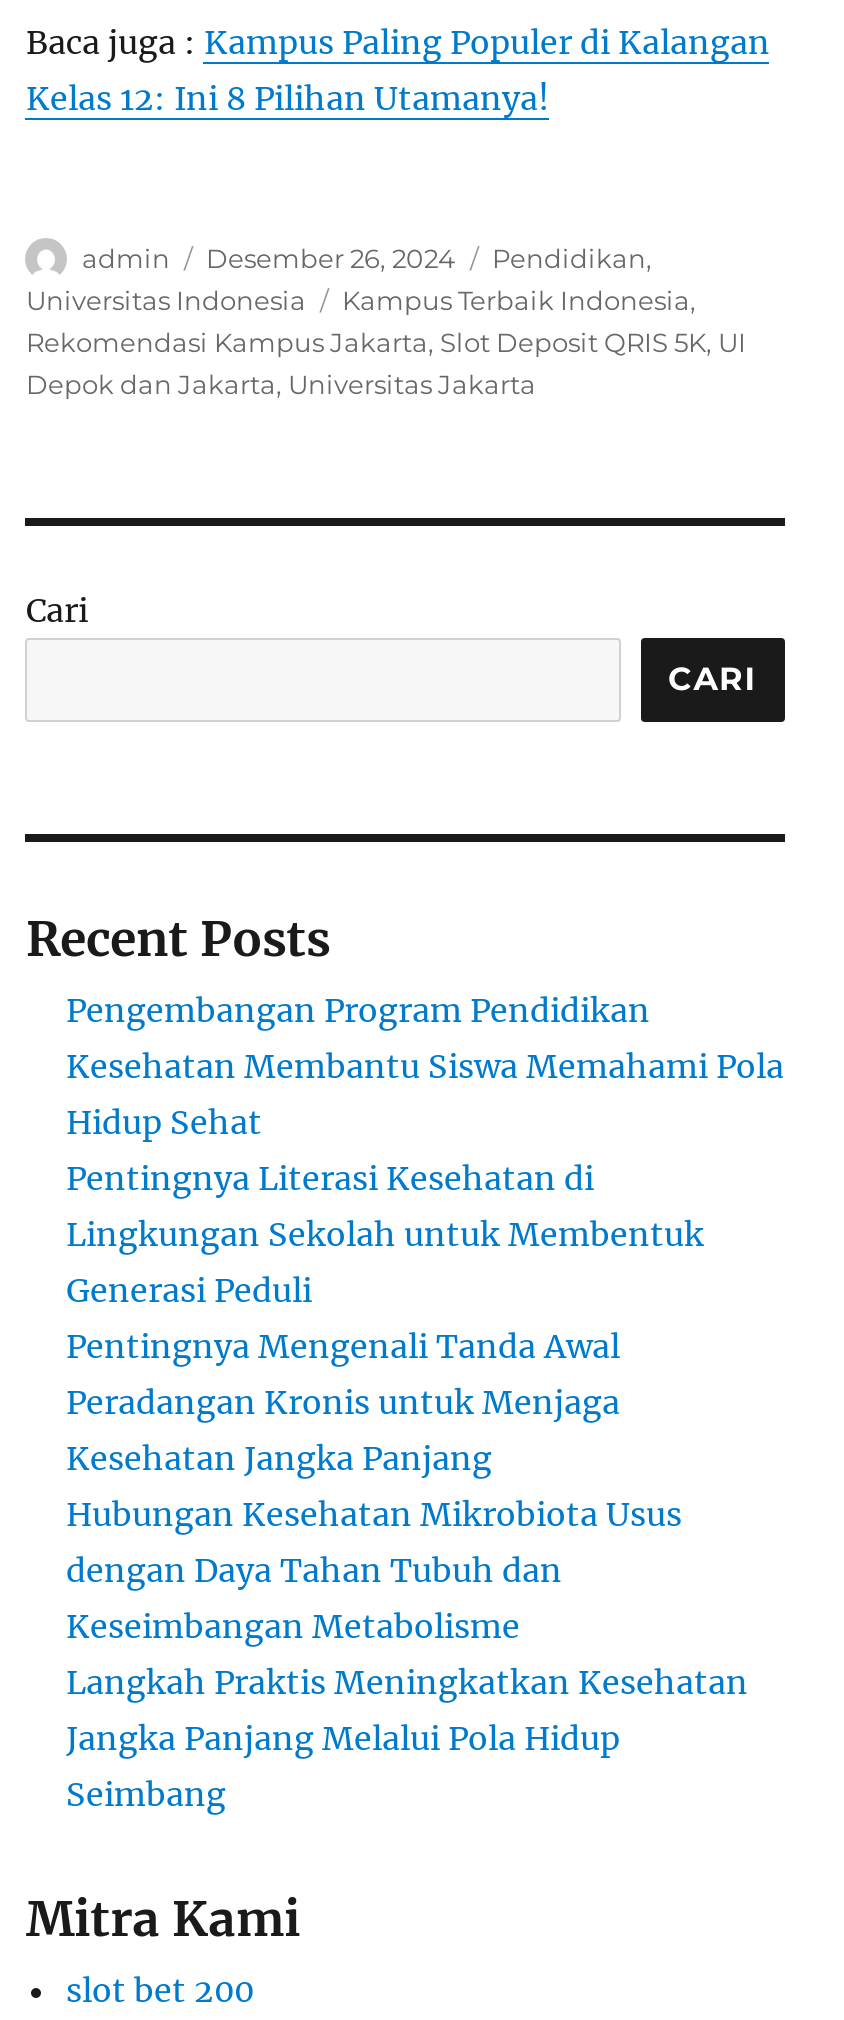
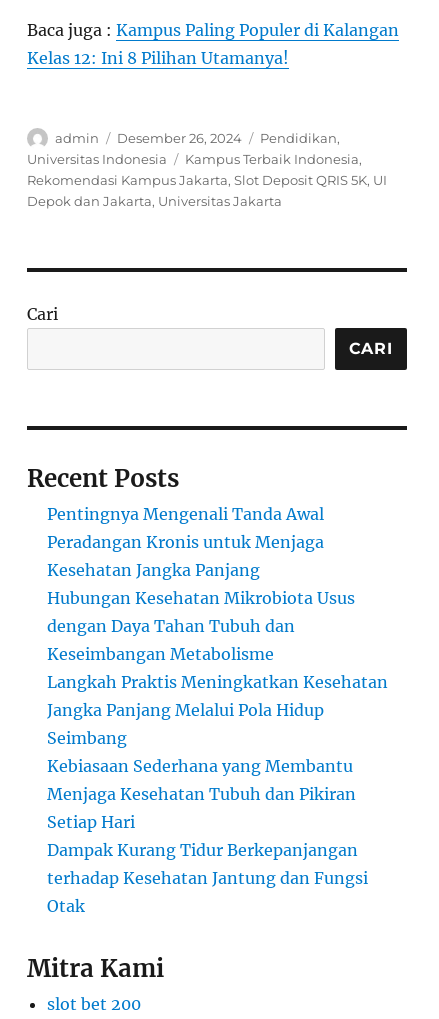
- Pengembangan Program Pendidikan
- Kesehatan Membantu Siswa Memahami Pola
- Hidup Sehat
- Pentingnya Literasi Kesehatan di
- Lingkungan Sekolah untuk Membentuk
- Generasi Peduli

moved up: Pentingnya Mengenali Tanda Awal | Peradangan Kronis untuk Menjaga | Kesehatan Jangka Panjang | ... | Jangka Panjang Melalui Pola Hidup | Seimbang

+ Kebiasaan Sederhana yang Membantu
+ Menjaga Kesehatan Tubuh dan Pikiran
+ Setiap Hari
+ Dampak Kurang Tidur Berkepanjangan
+ terhadap Kesehatan Jantung dan Fungsi
+ Otak
